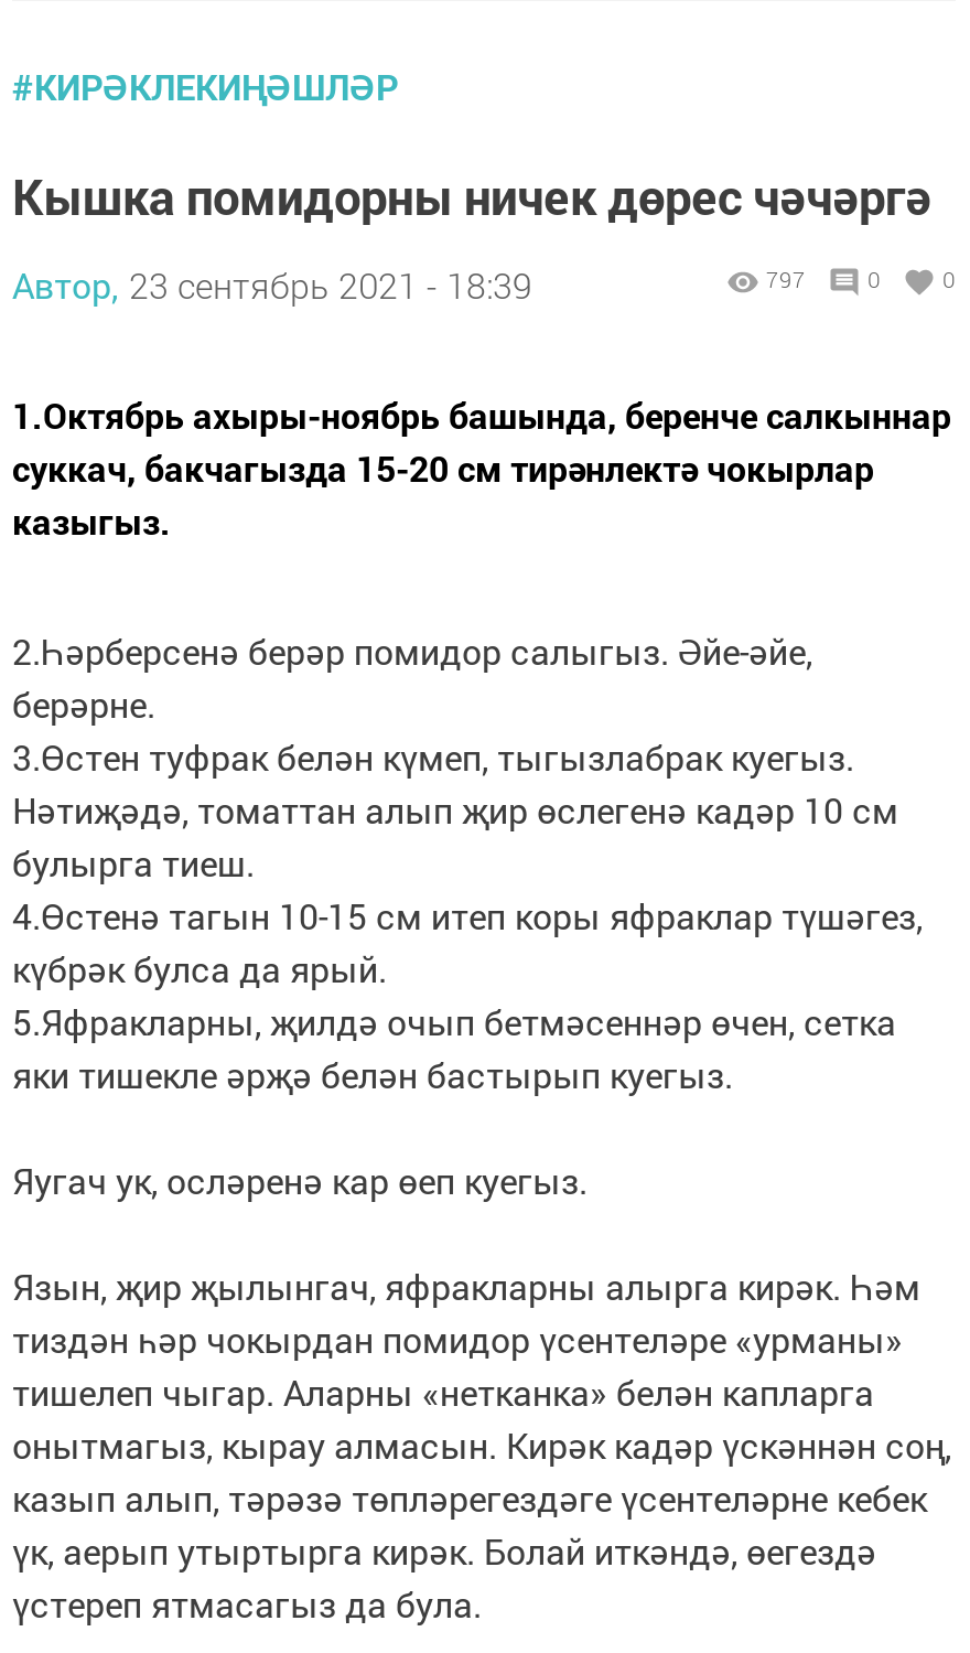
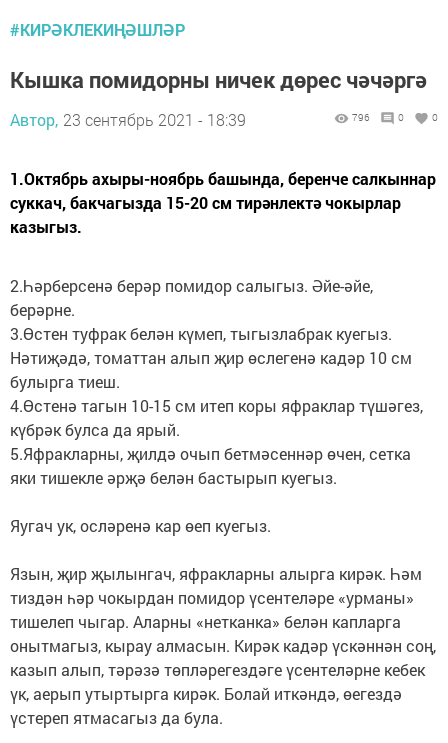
- 797
+ 796
